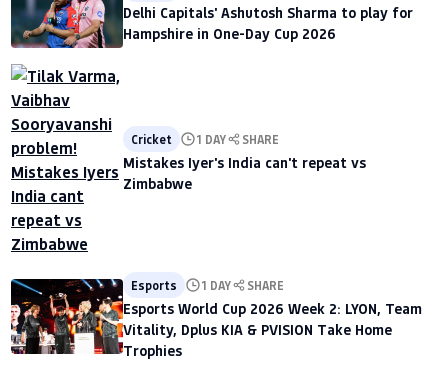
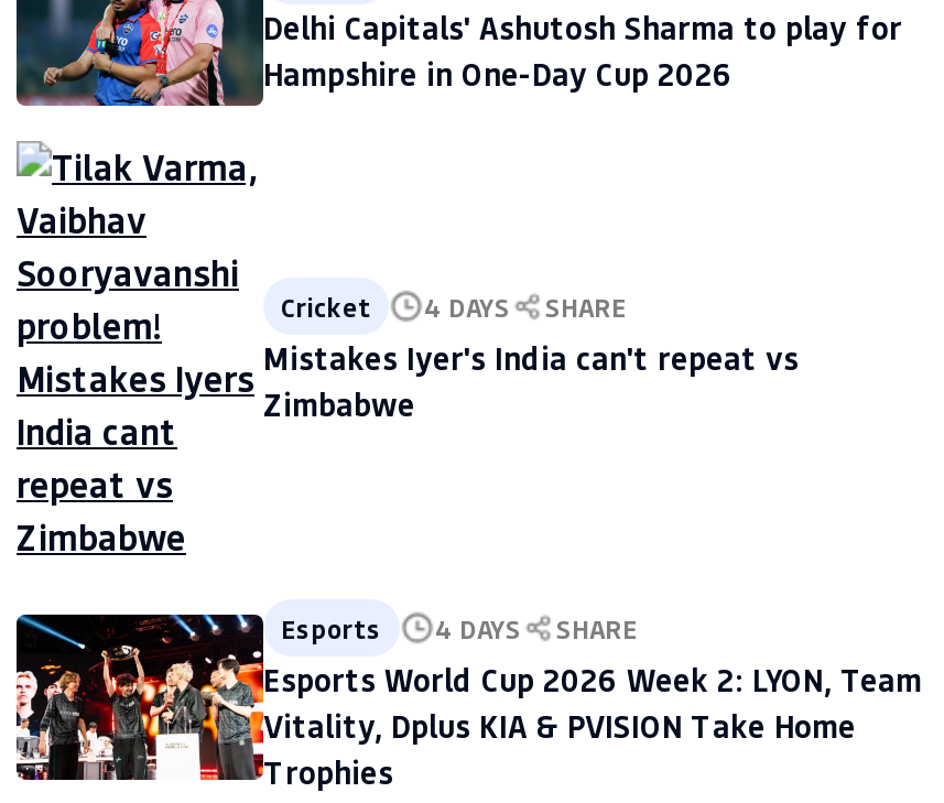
- Cricket 1 DAY SHARE
+ Cricket 4 DAYS SHARE

- Esports 1 DAY SHARE
+ Esports 4 DAYS SHARE
